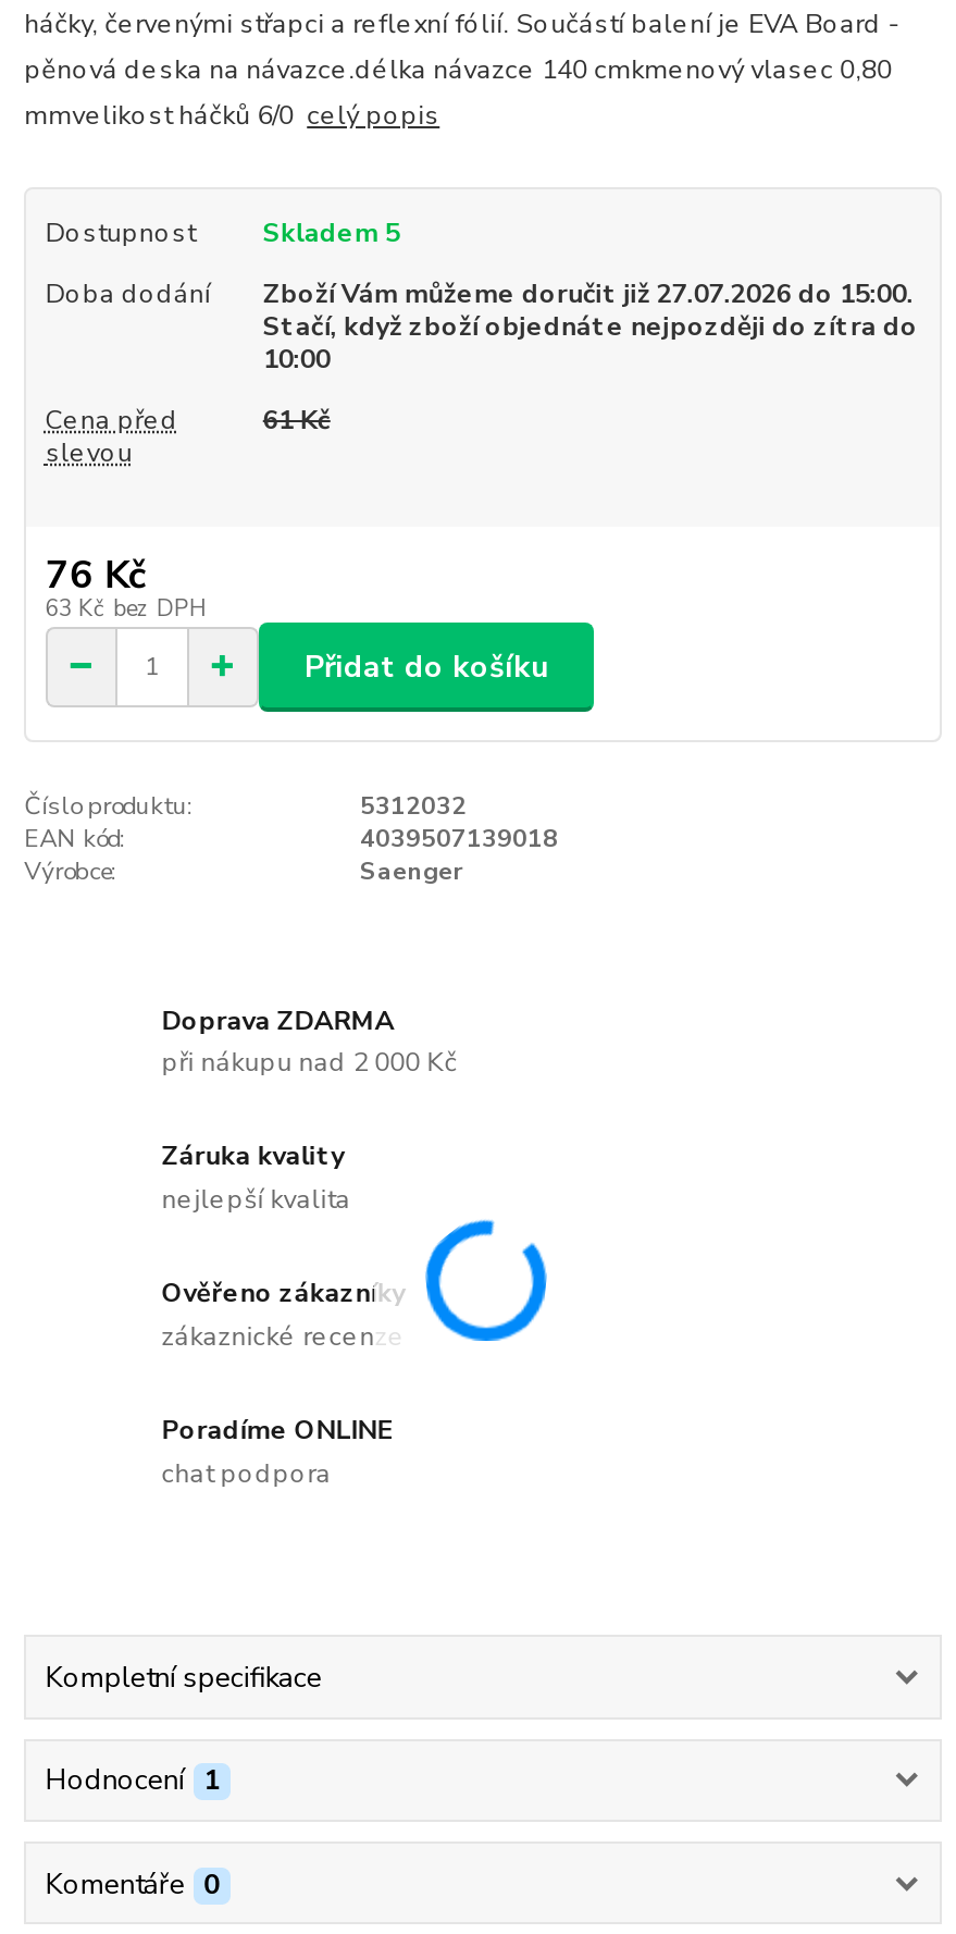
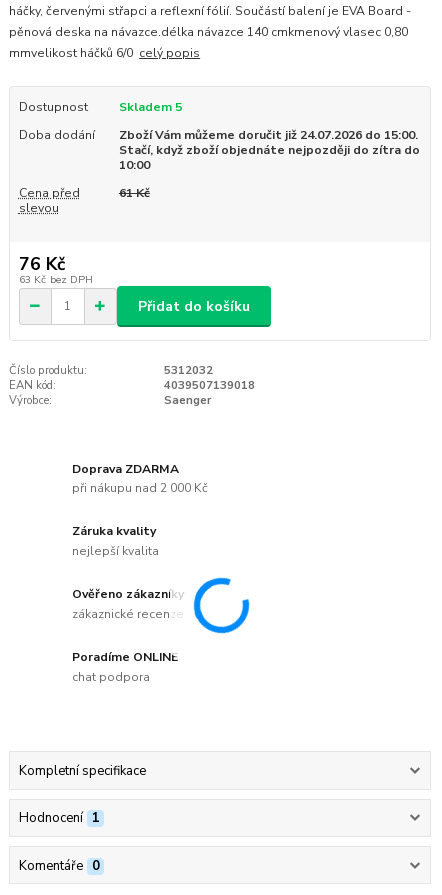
- Zboží Vám můžeme doručit již 27.07.2026 do 15:00.
+ Zboží Vám můžeme doručit již 24.07.2026 do 15:00.

- [image]
+ [image]
